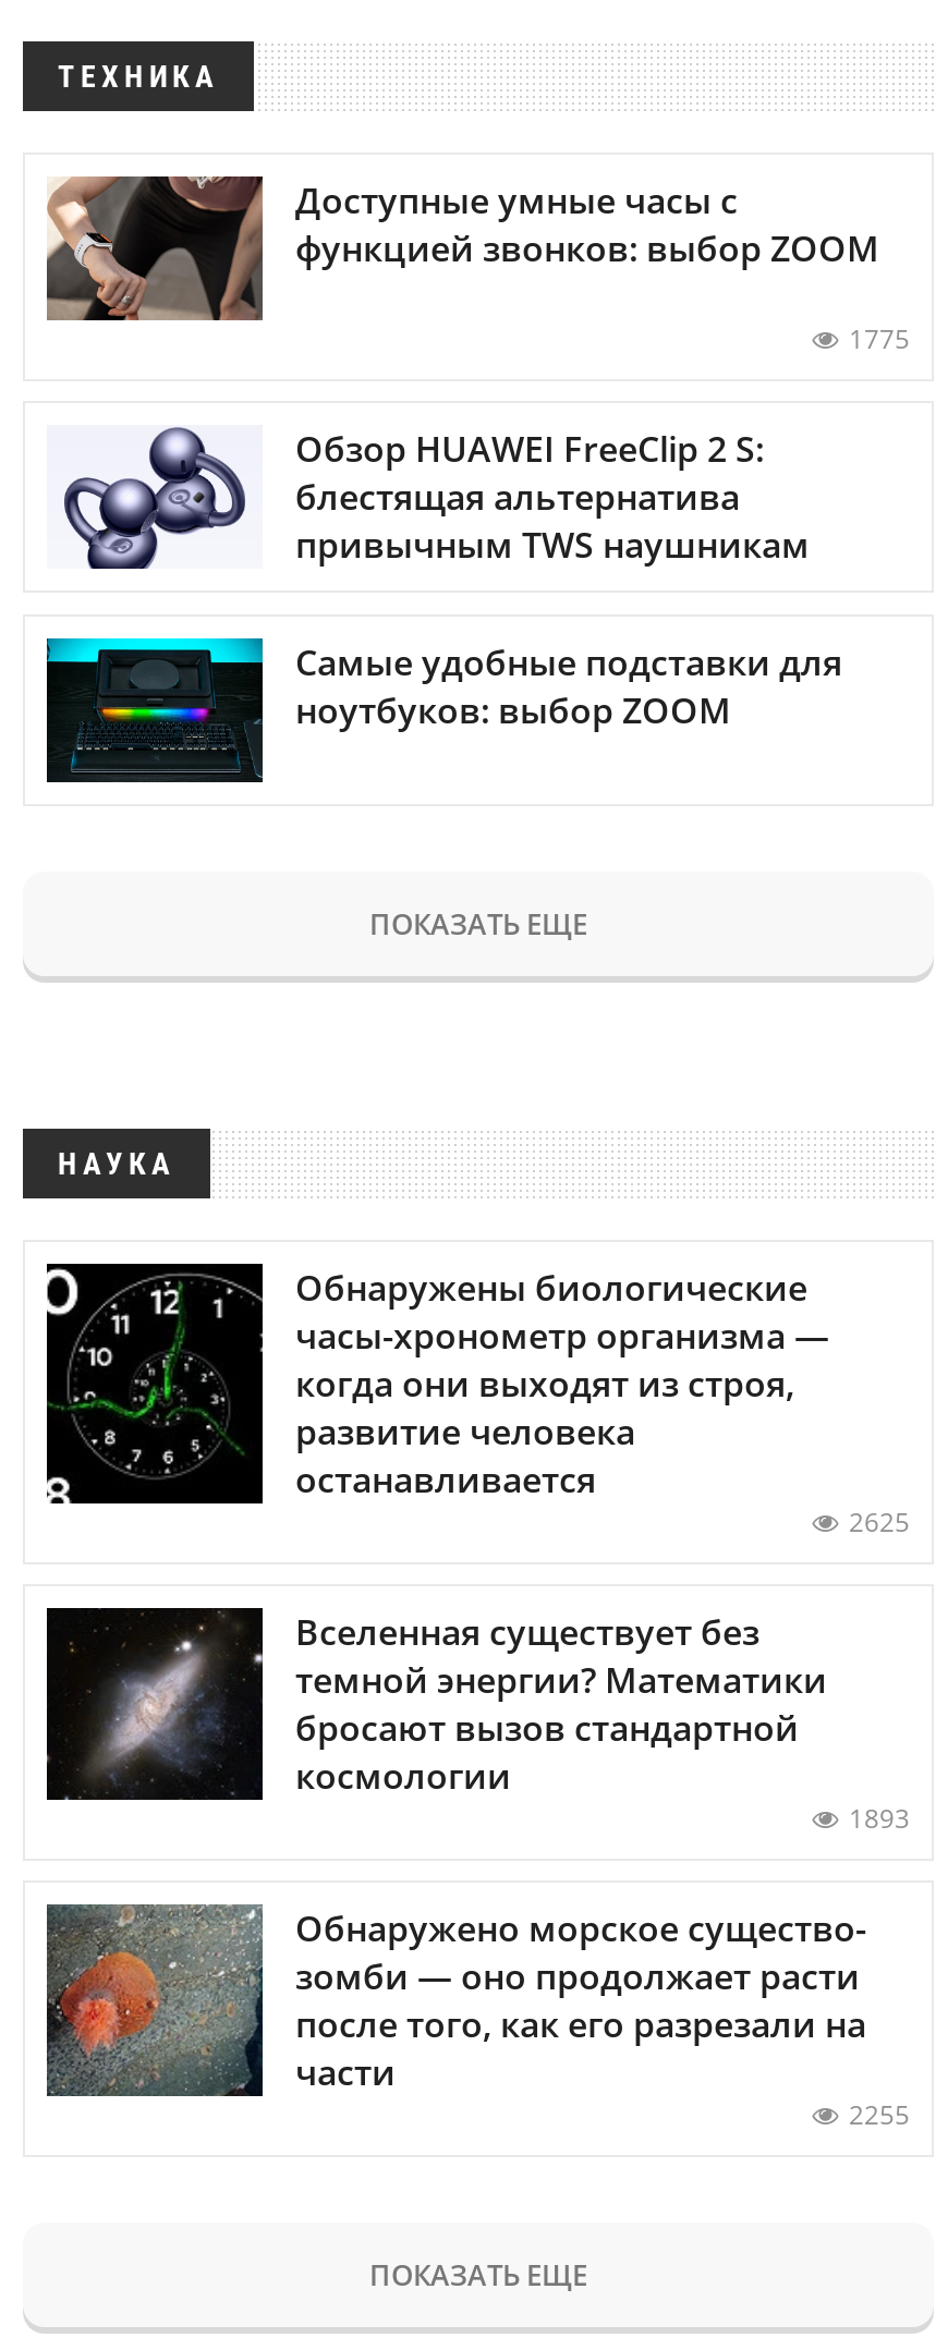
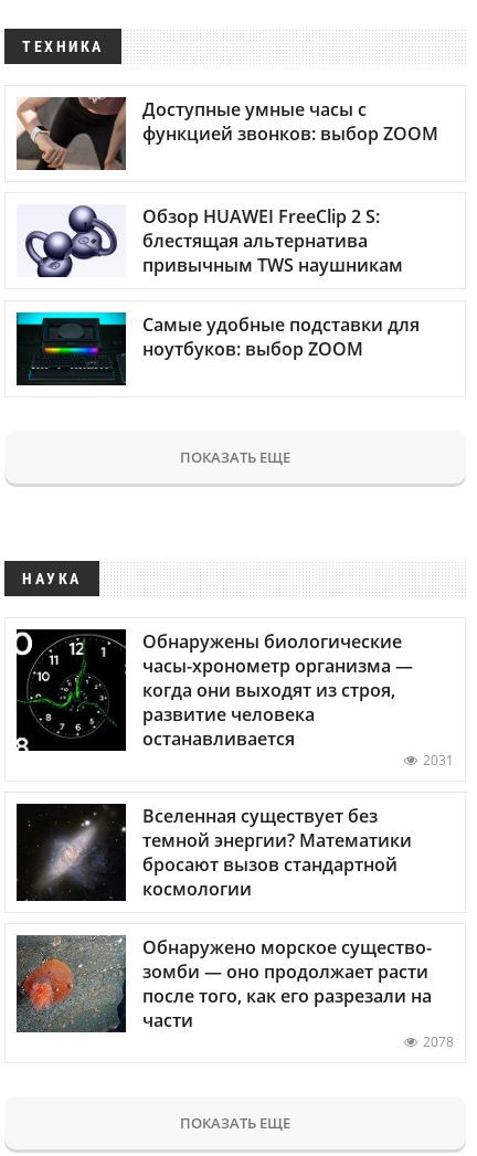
- 1775

- 2625
+ 2031

- 1893

- 2255
+ 2078
